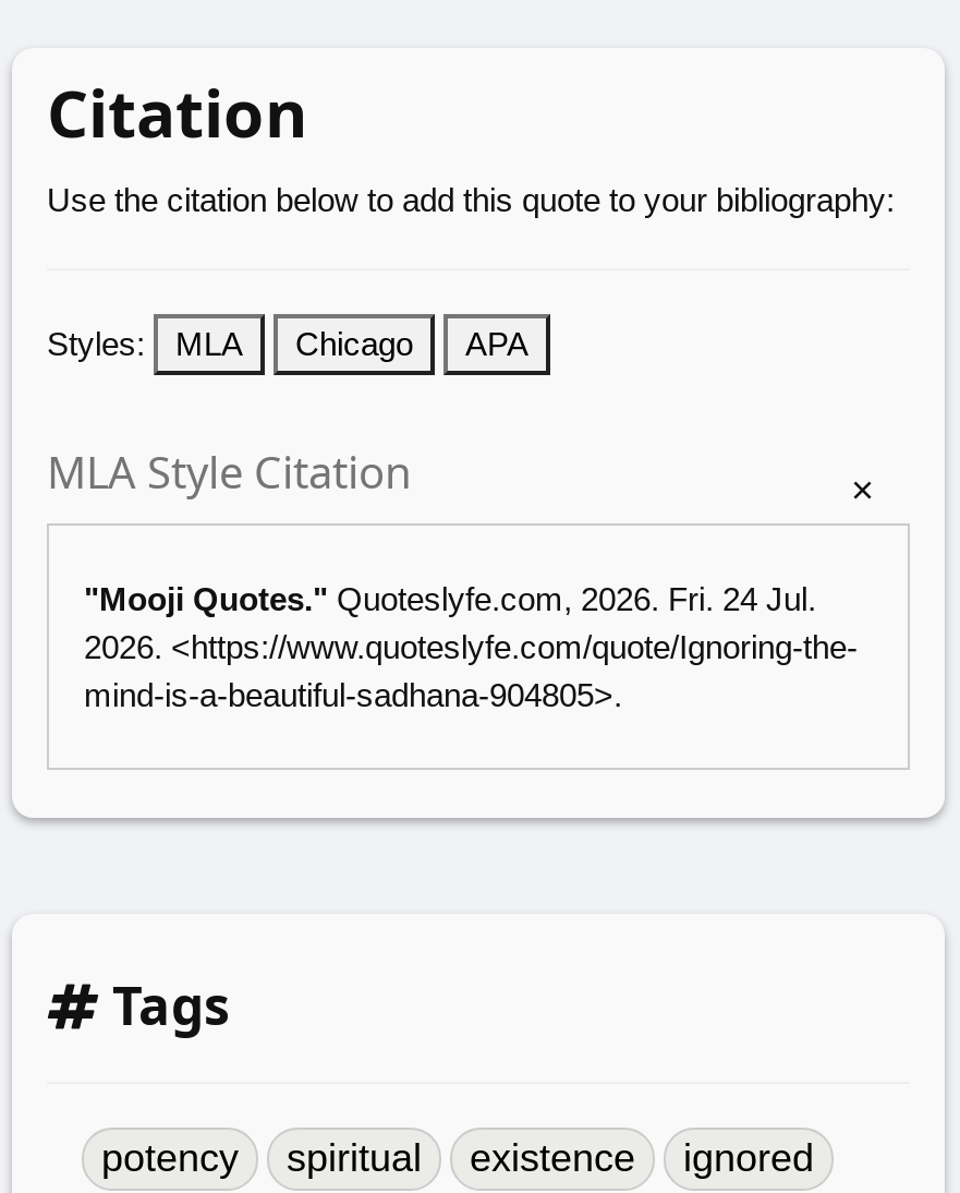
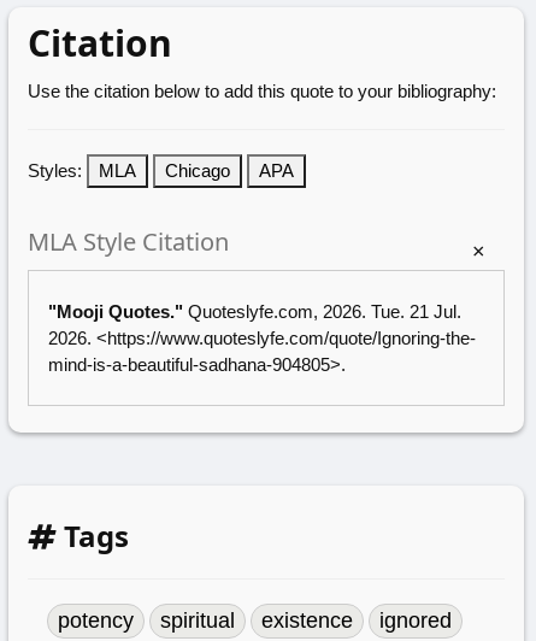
- "Mooji Quotes." Quoteslyfe.com, 2026. Fri. 24 Jul.
+ "Mooji Quotes." Quoteslyfe.com, 2026. Tue. 21 Jul.
